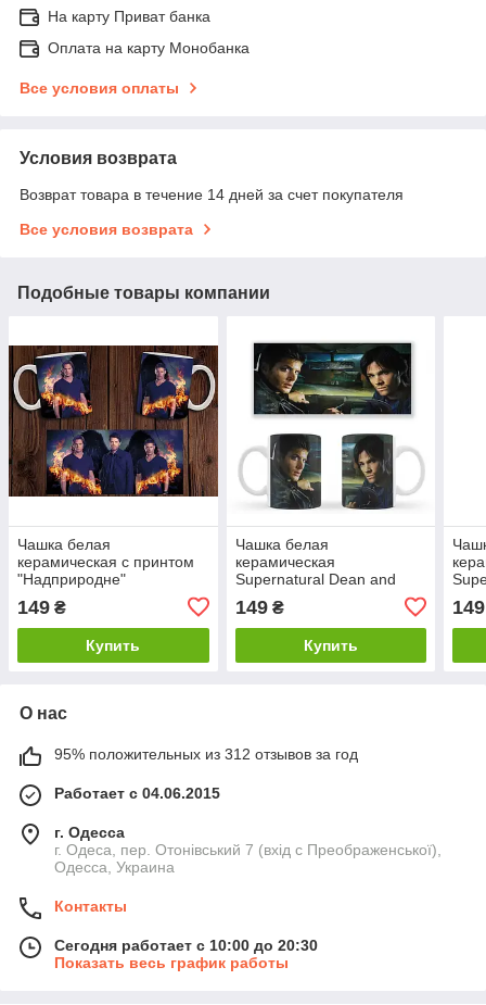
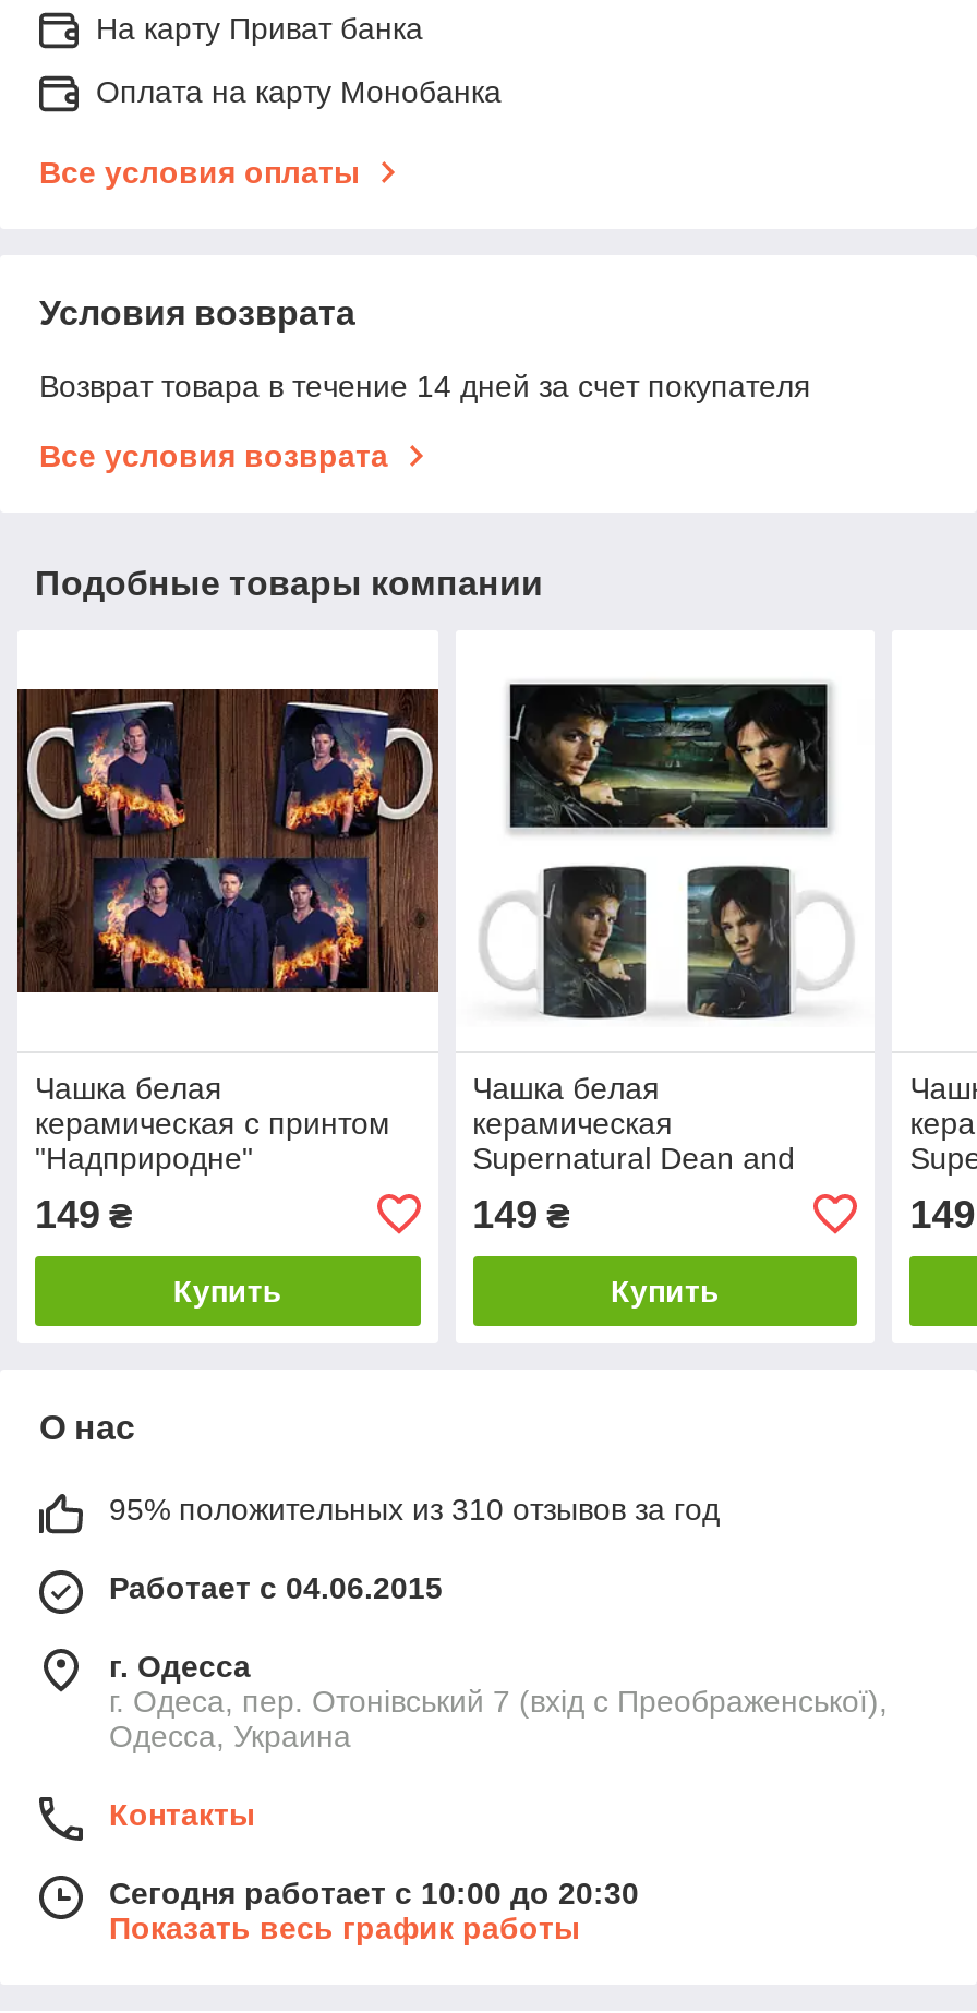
- 95% положительных из 312 отзывов за год
+ 95% положительных из 310 отзывов за год
